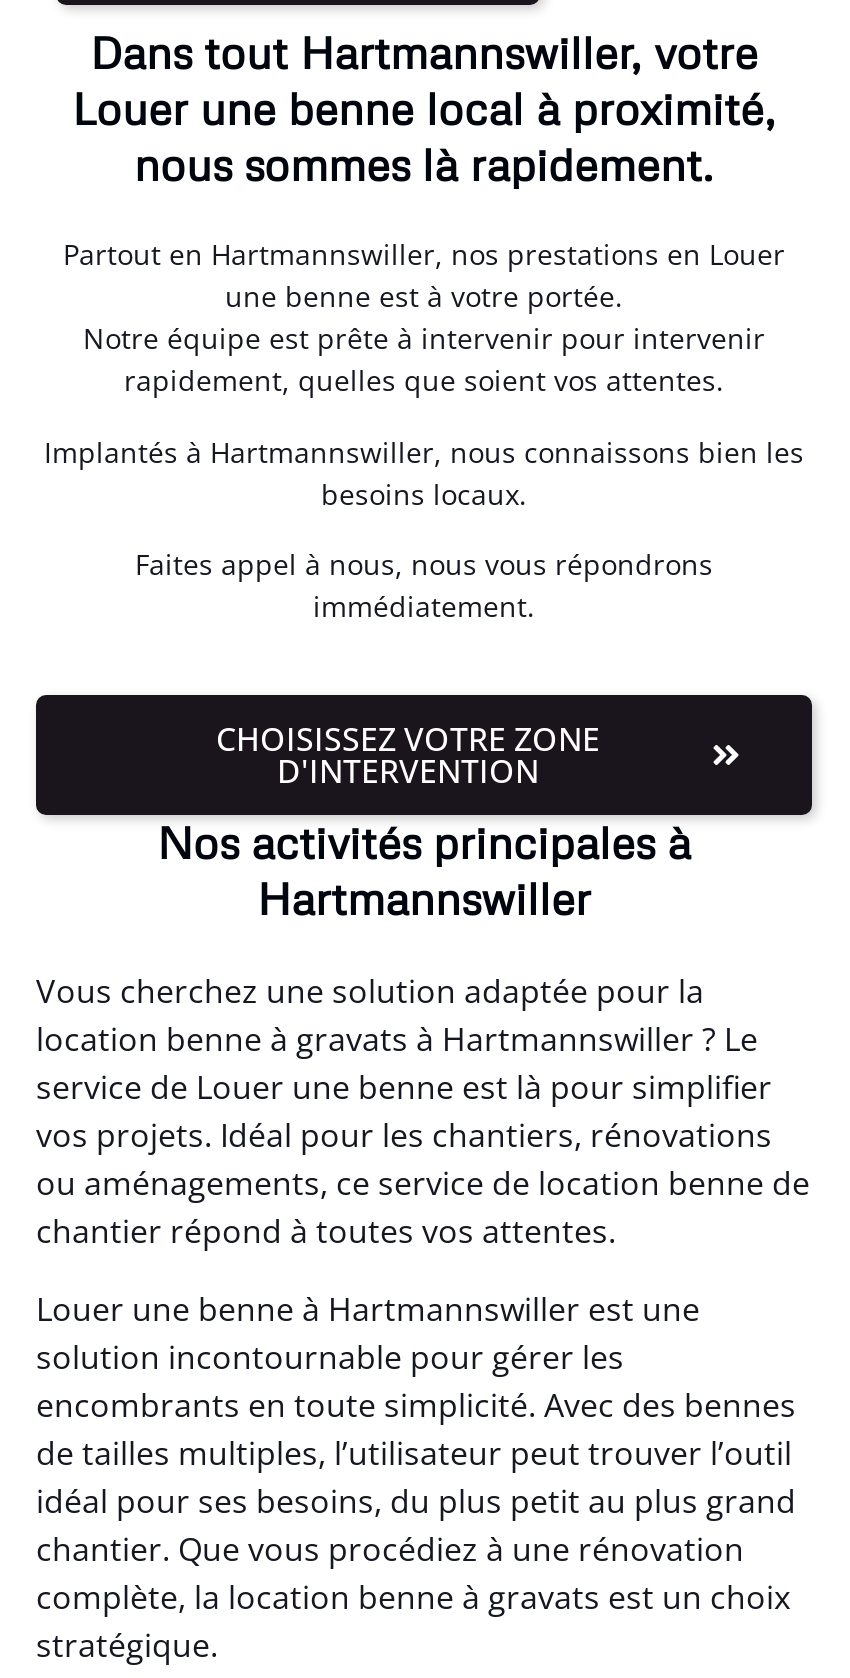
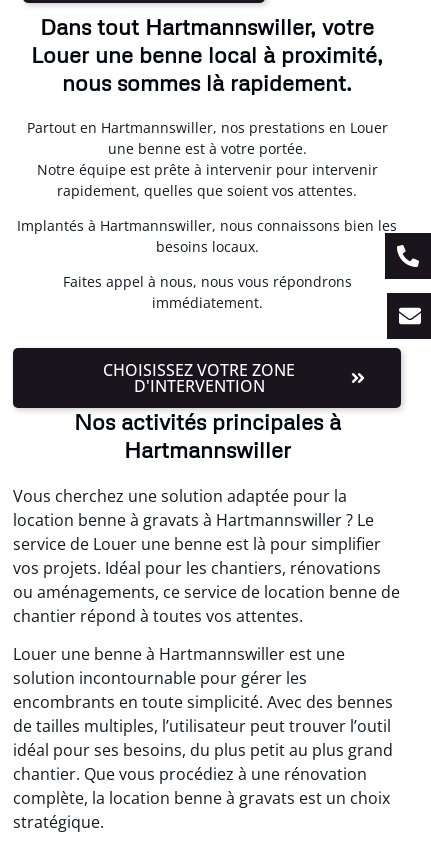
+ [image]

+ [image]
